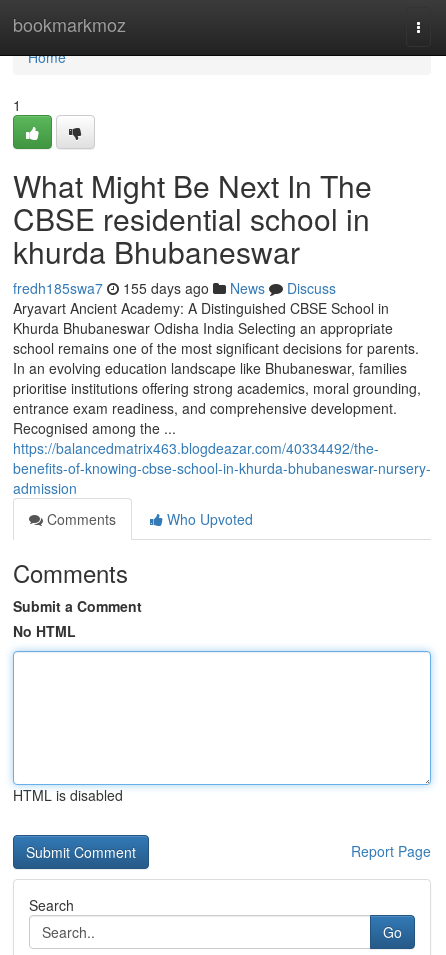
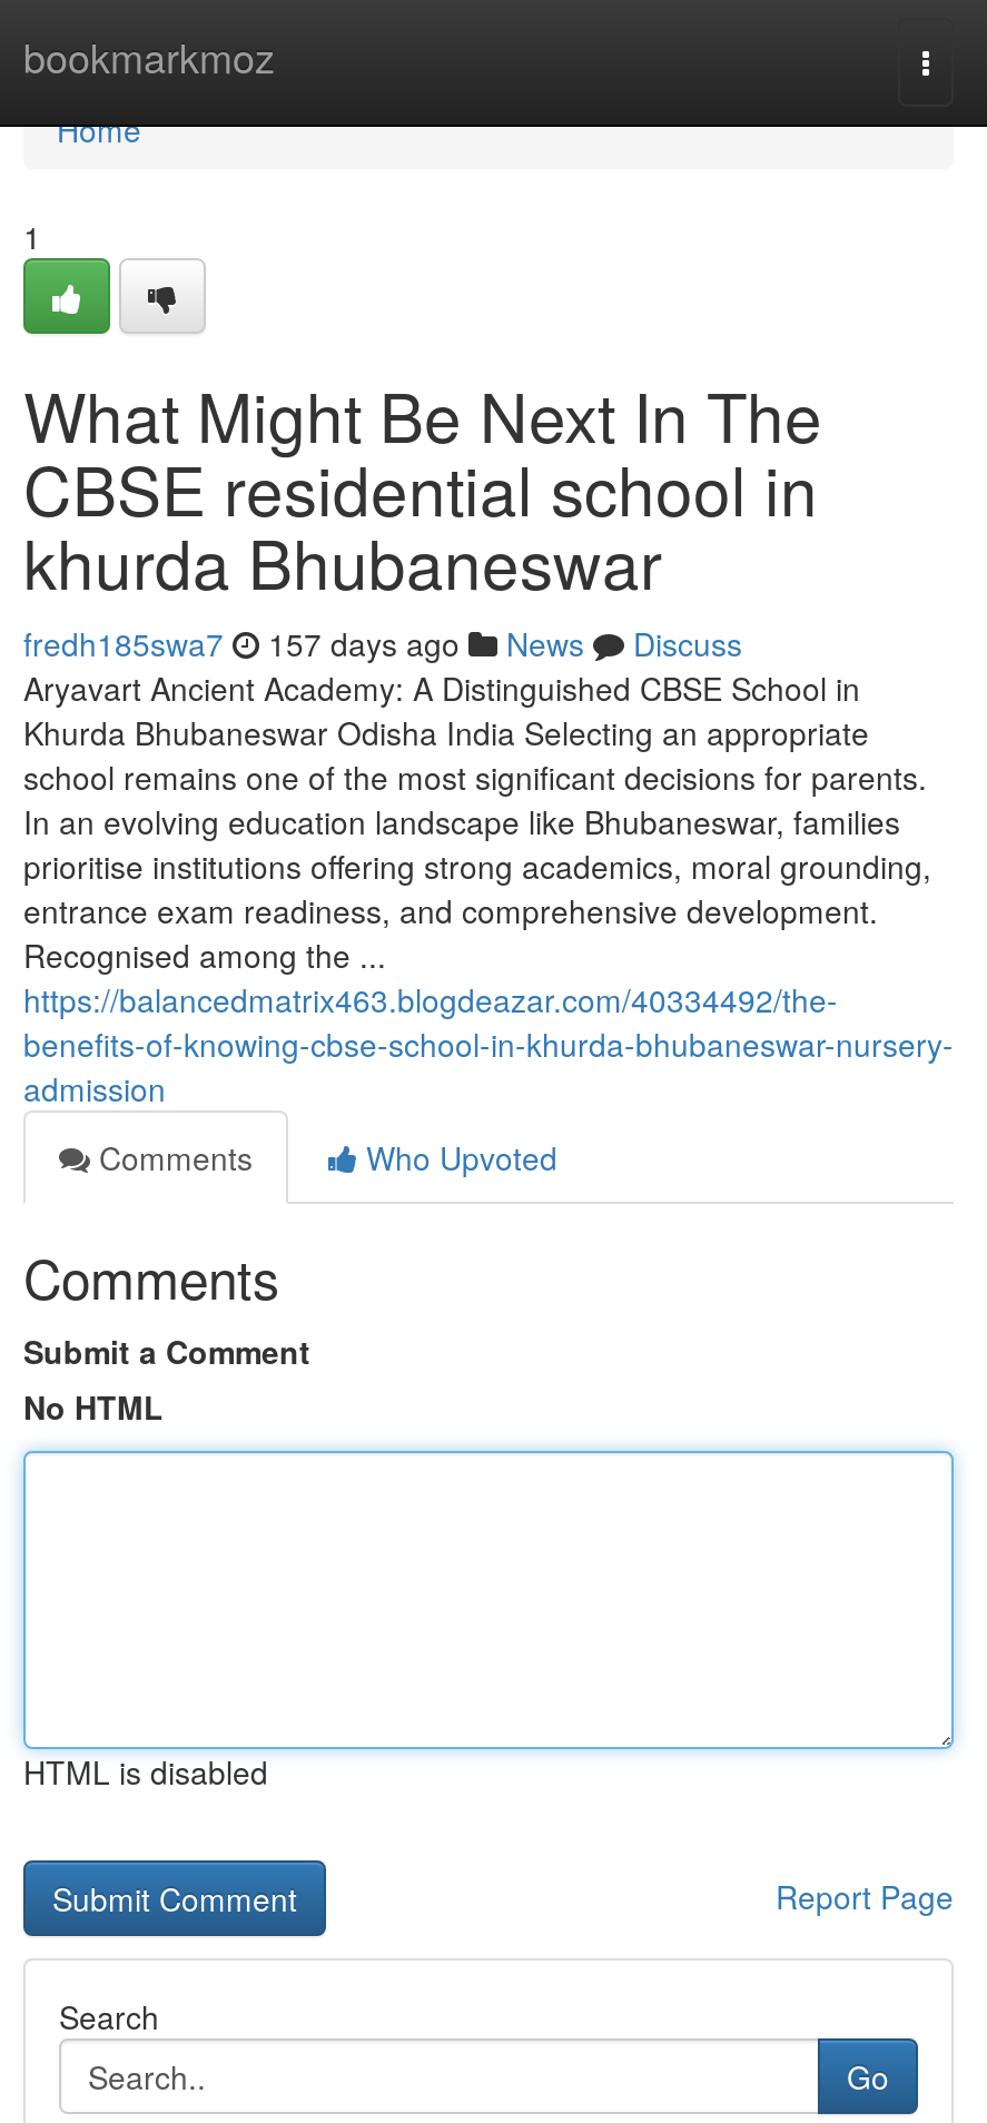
- fredh185swa7 155 days ago News Discuss
+ fredh185swa7 157 days ago News Discuss
